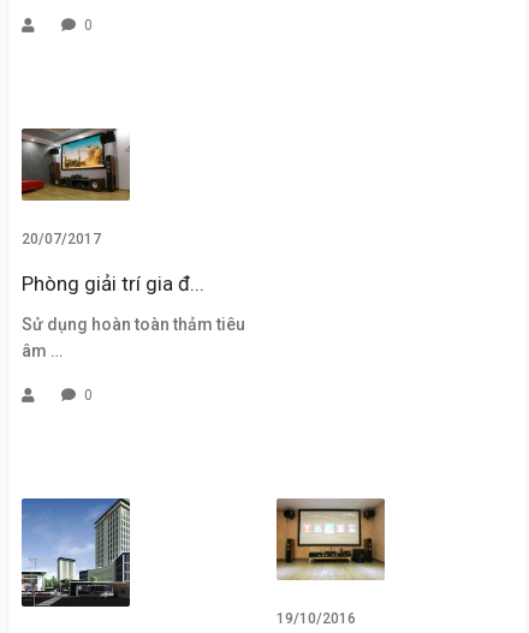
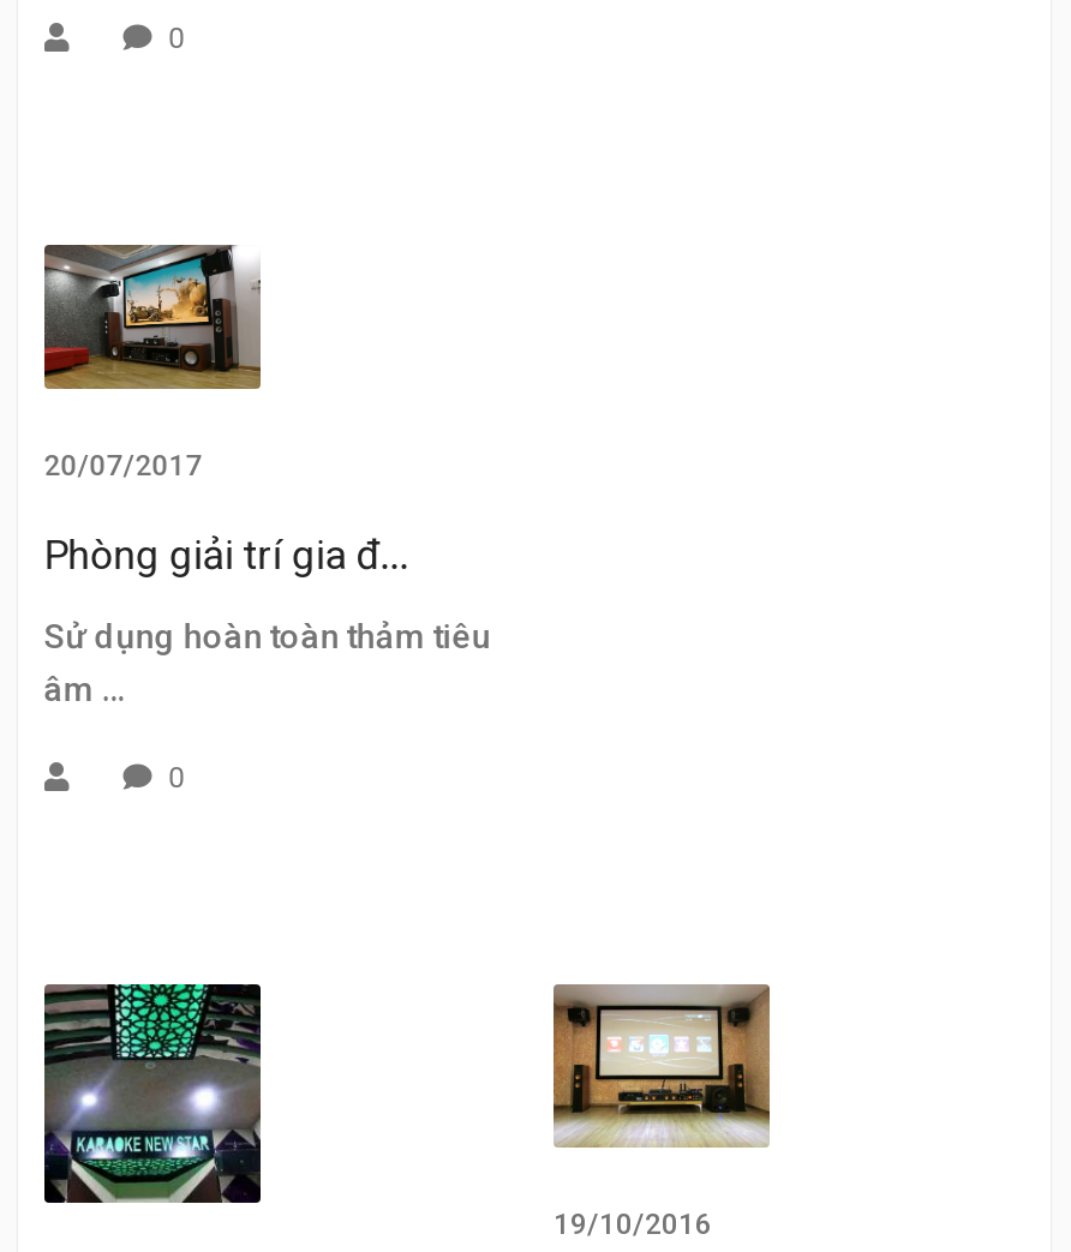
- [image]
+ [image]
